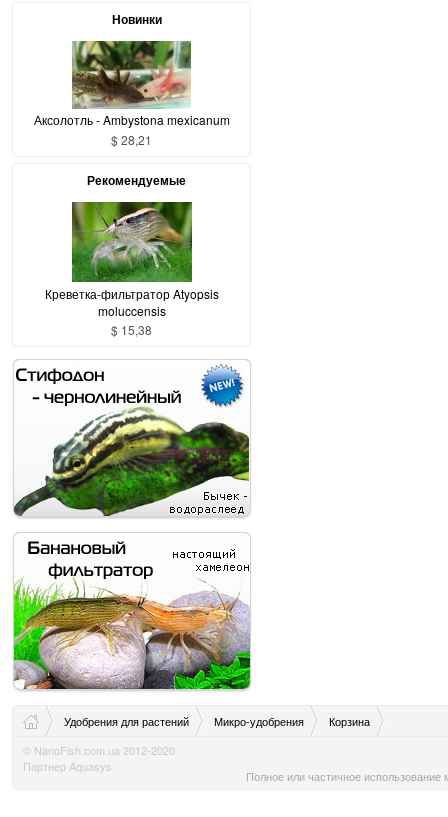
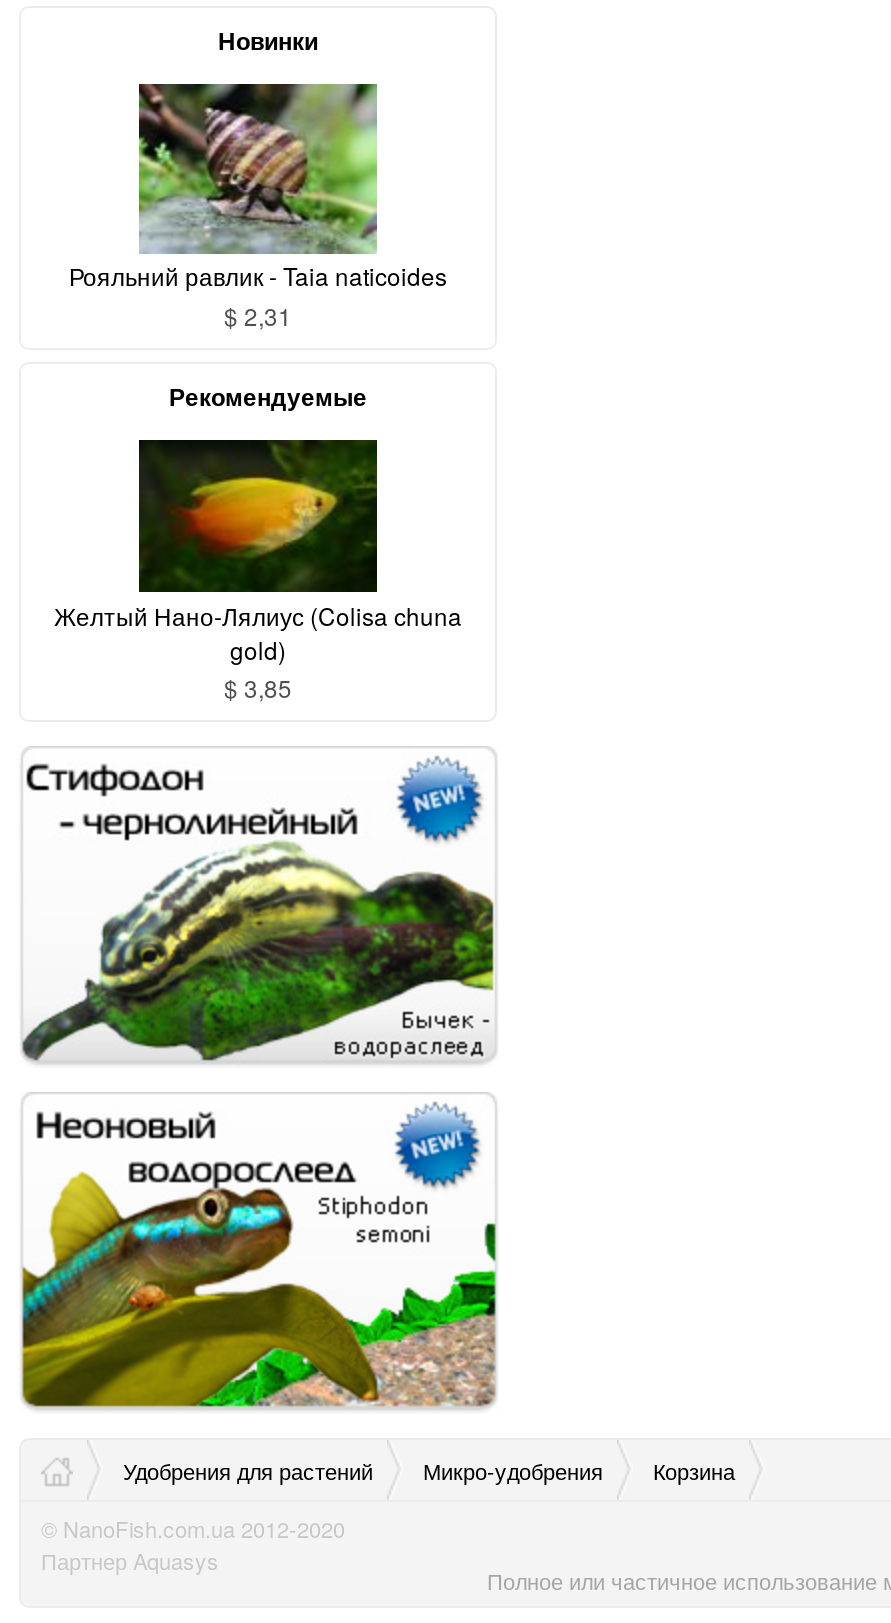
- [image]
- Аксолотль - Ambystona mexicanum
- $ 28,21
+ [image]
+ Рояльний равлик - Taia naticoides
+ $ 2,31

- [image]
- Креветка-фильтратор Atyopsis
- moluccensis
- $ 15,38
+ [image]
+ Желтый Нано-Лялиус (Colisa chuna
+ gold)
+ $ 3,85

- [image]
+ [image]
